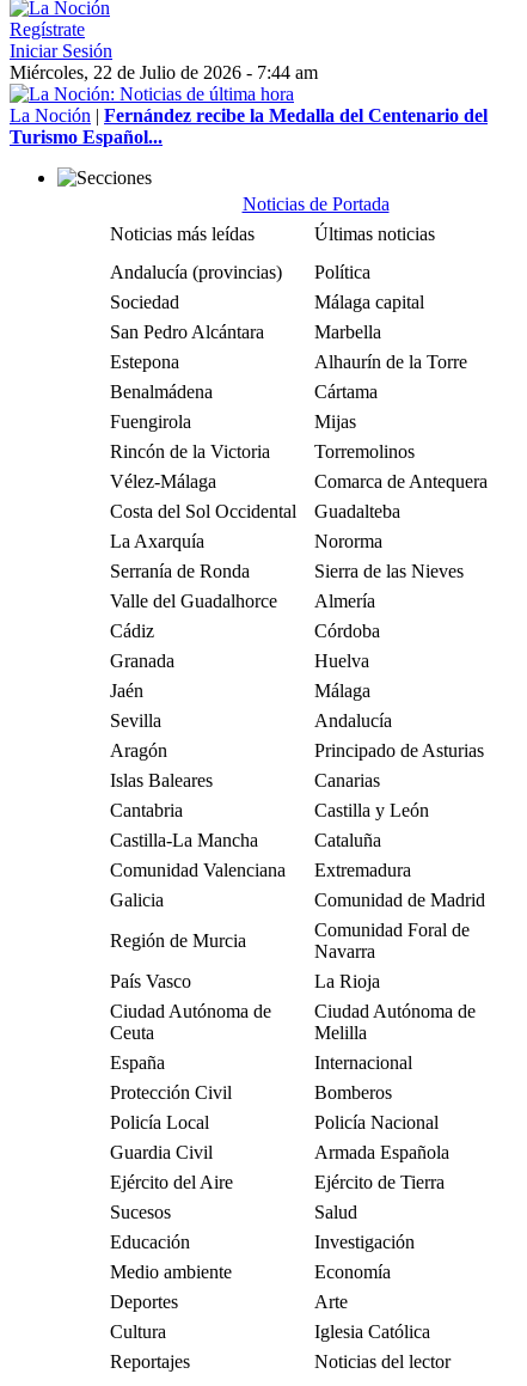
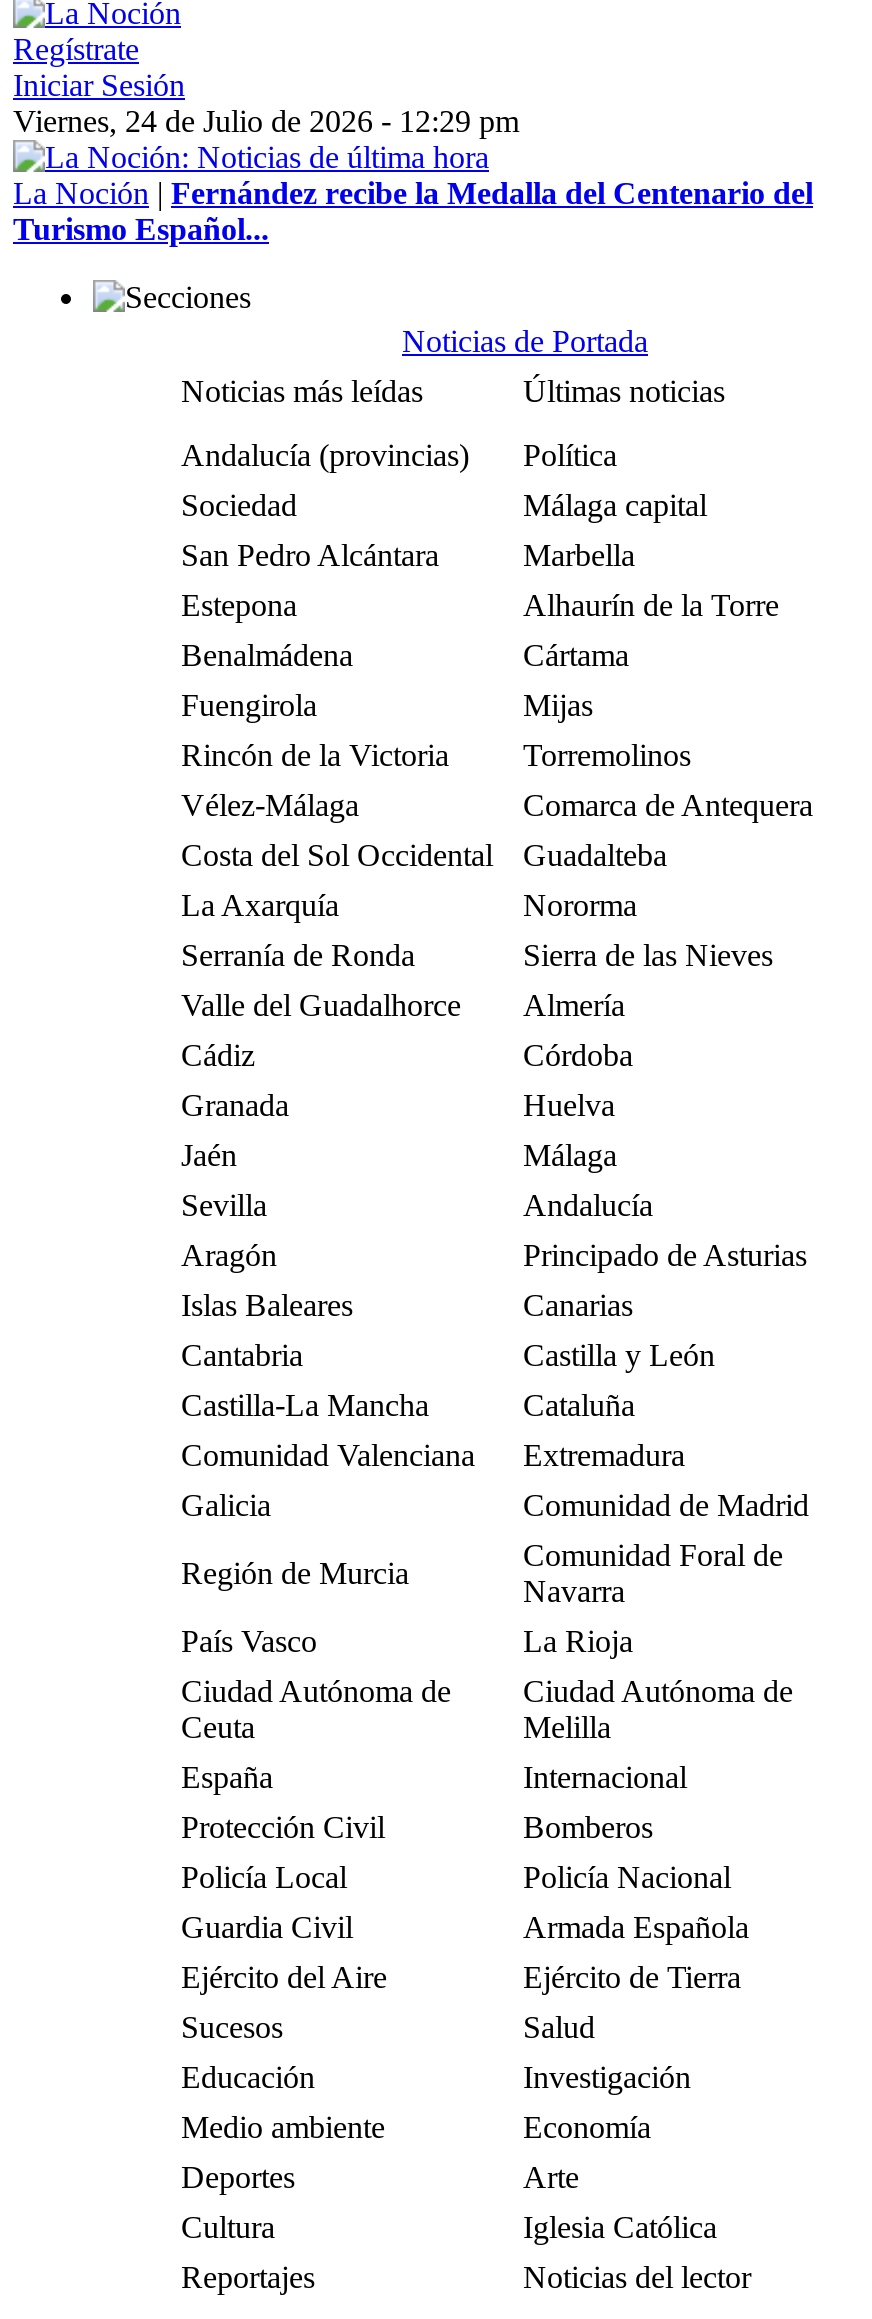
- Miércoles, 22 de Julio de 2026 - 7:44 am
+ Viernes, 24 de Julio de 2026 - 12:29 pm
